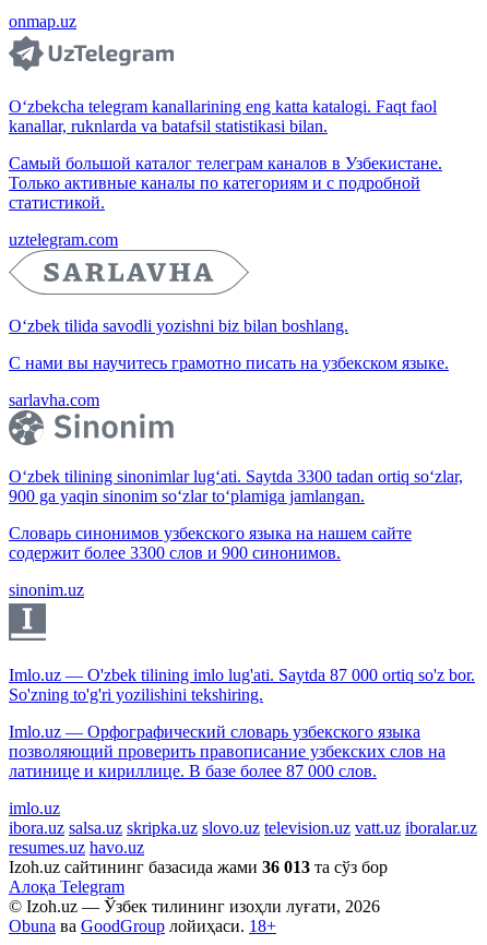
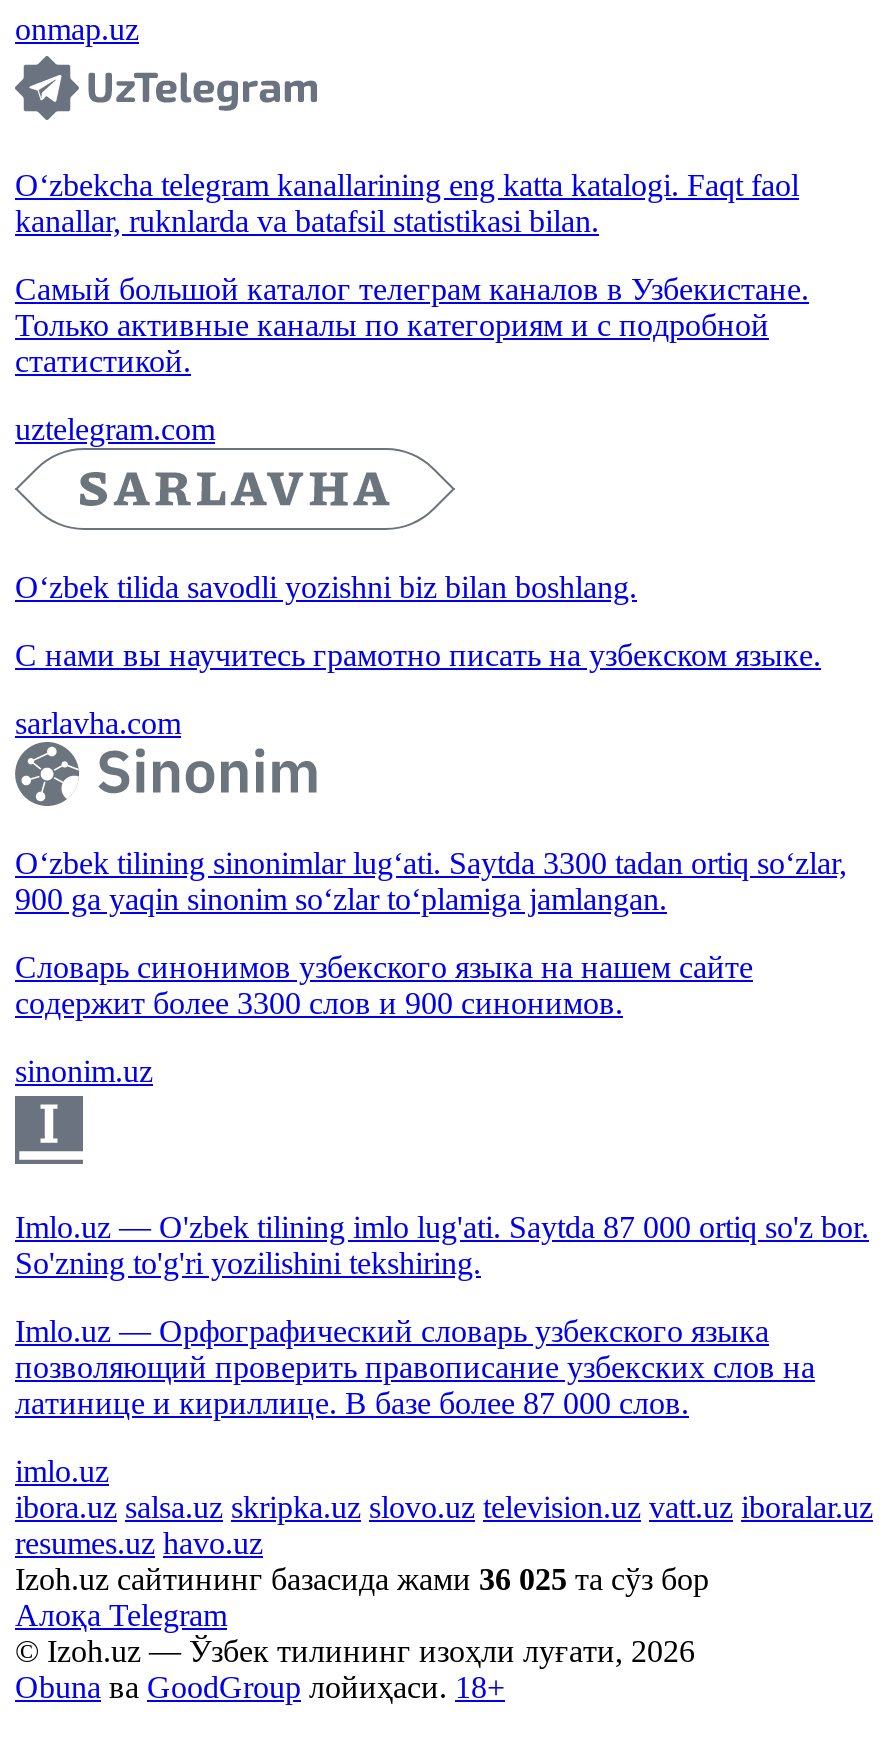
- Izoh.uz сайтининг базасида жами 36 013 та сўз бор
+ Izoh.uz сайтининг базасида жами 36 025 та сўз бор
